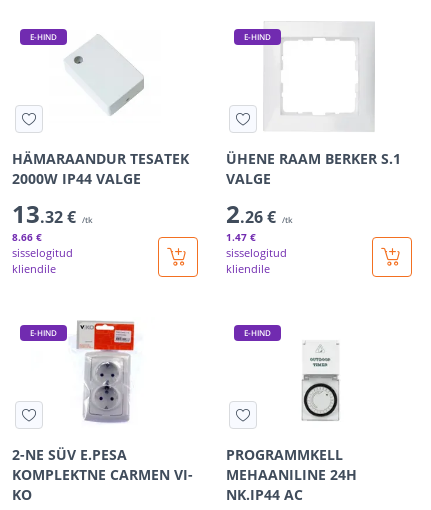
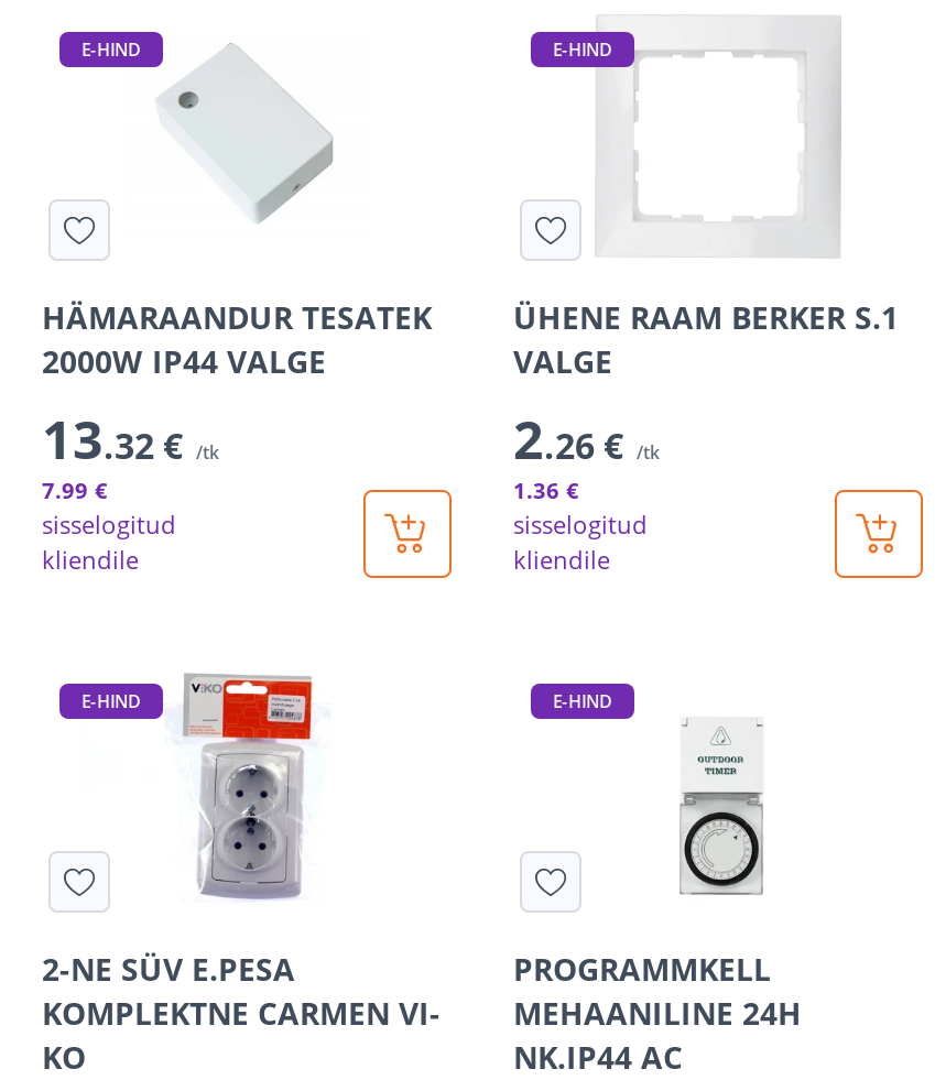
- 8.66 €
+ 7.99 €

- 1.47 €
+ 1.36 €
